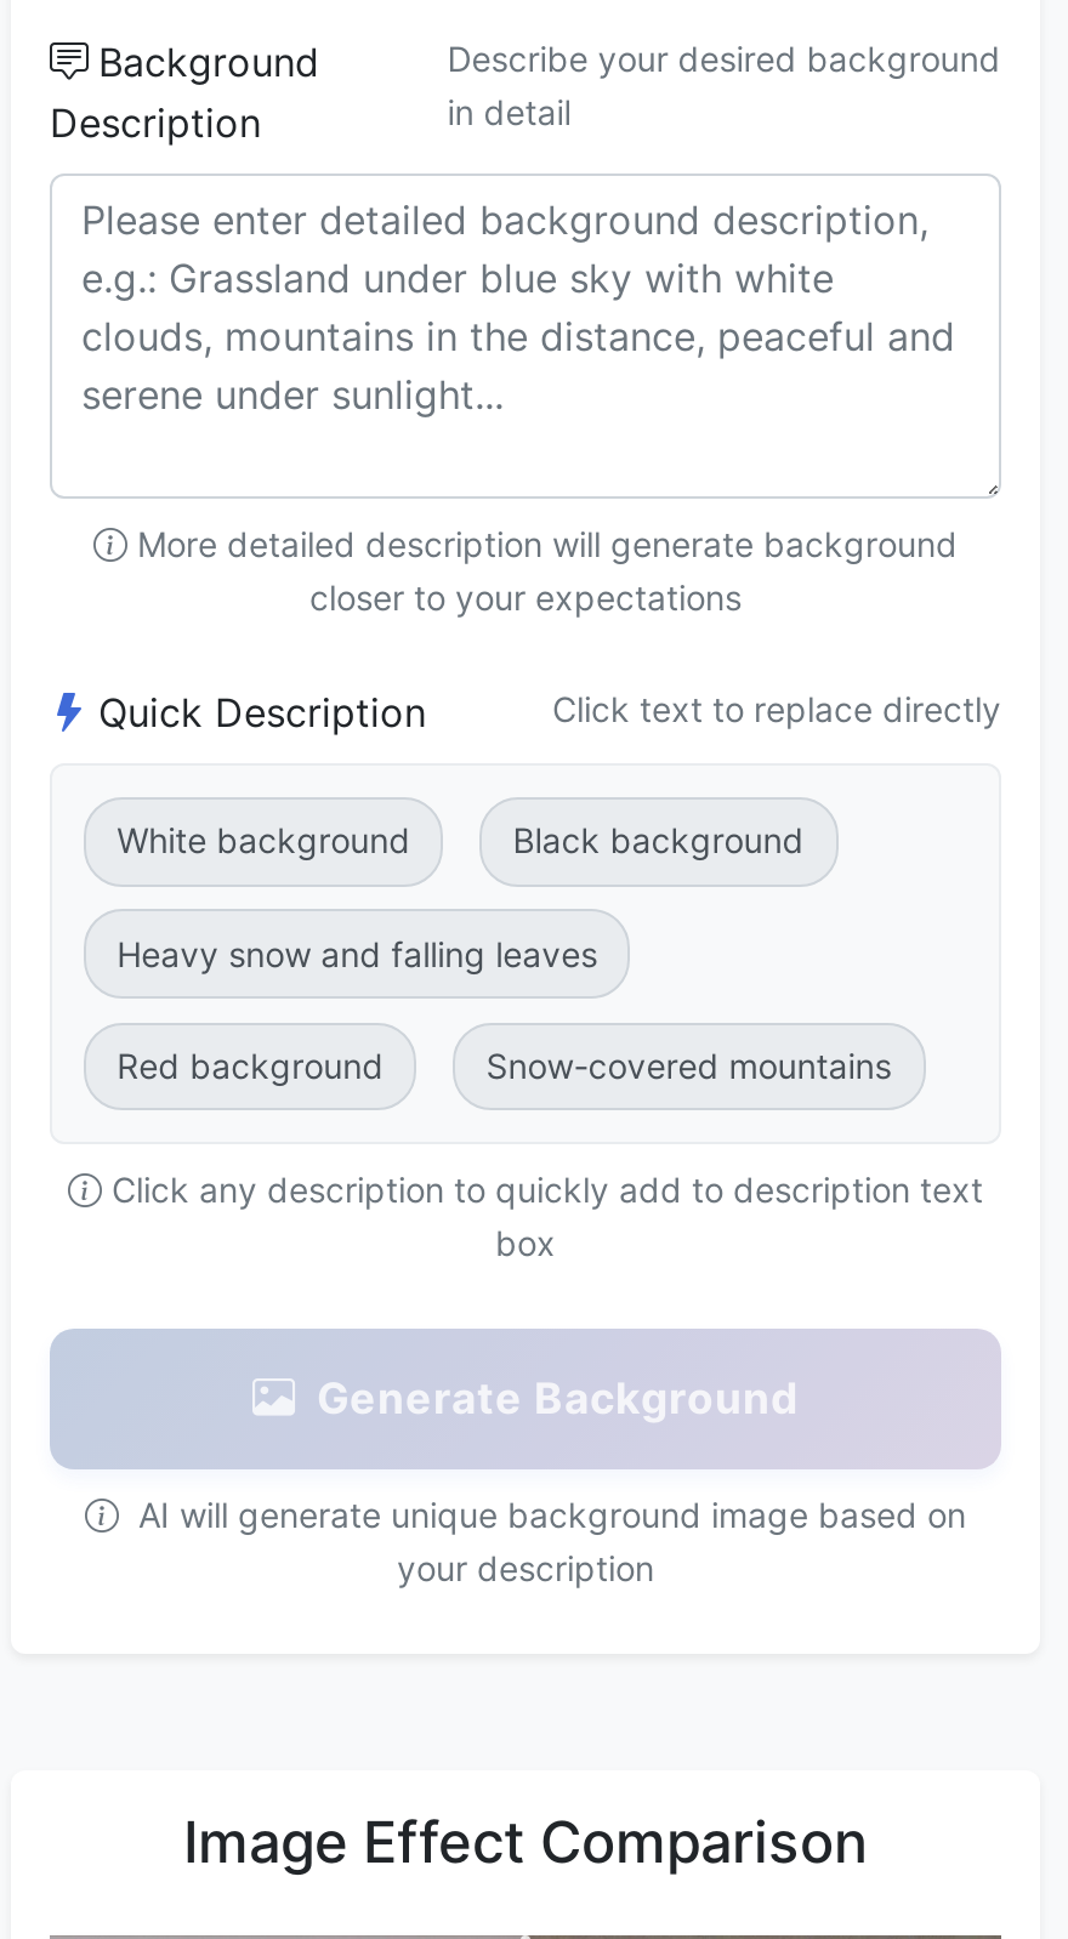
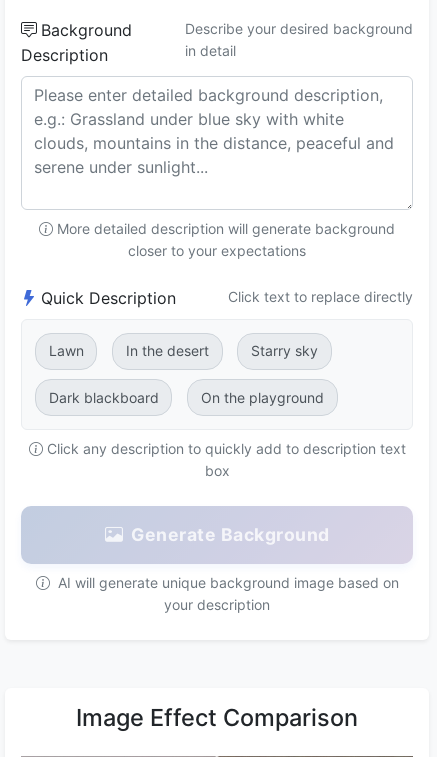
- White background
- Black background
- Heavy snow and falling leaves
- Red background
- Snow-covered mountains
+ Lawn
+ In the desert
+ Starry sky
+ Dark blackboard
+ On the playground
